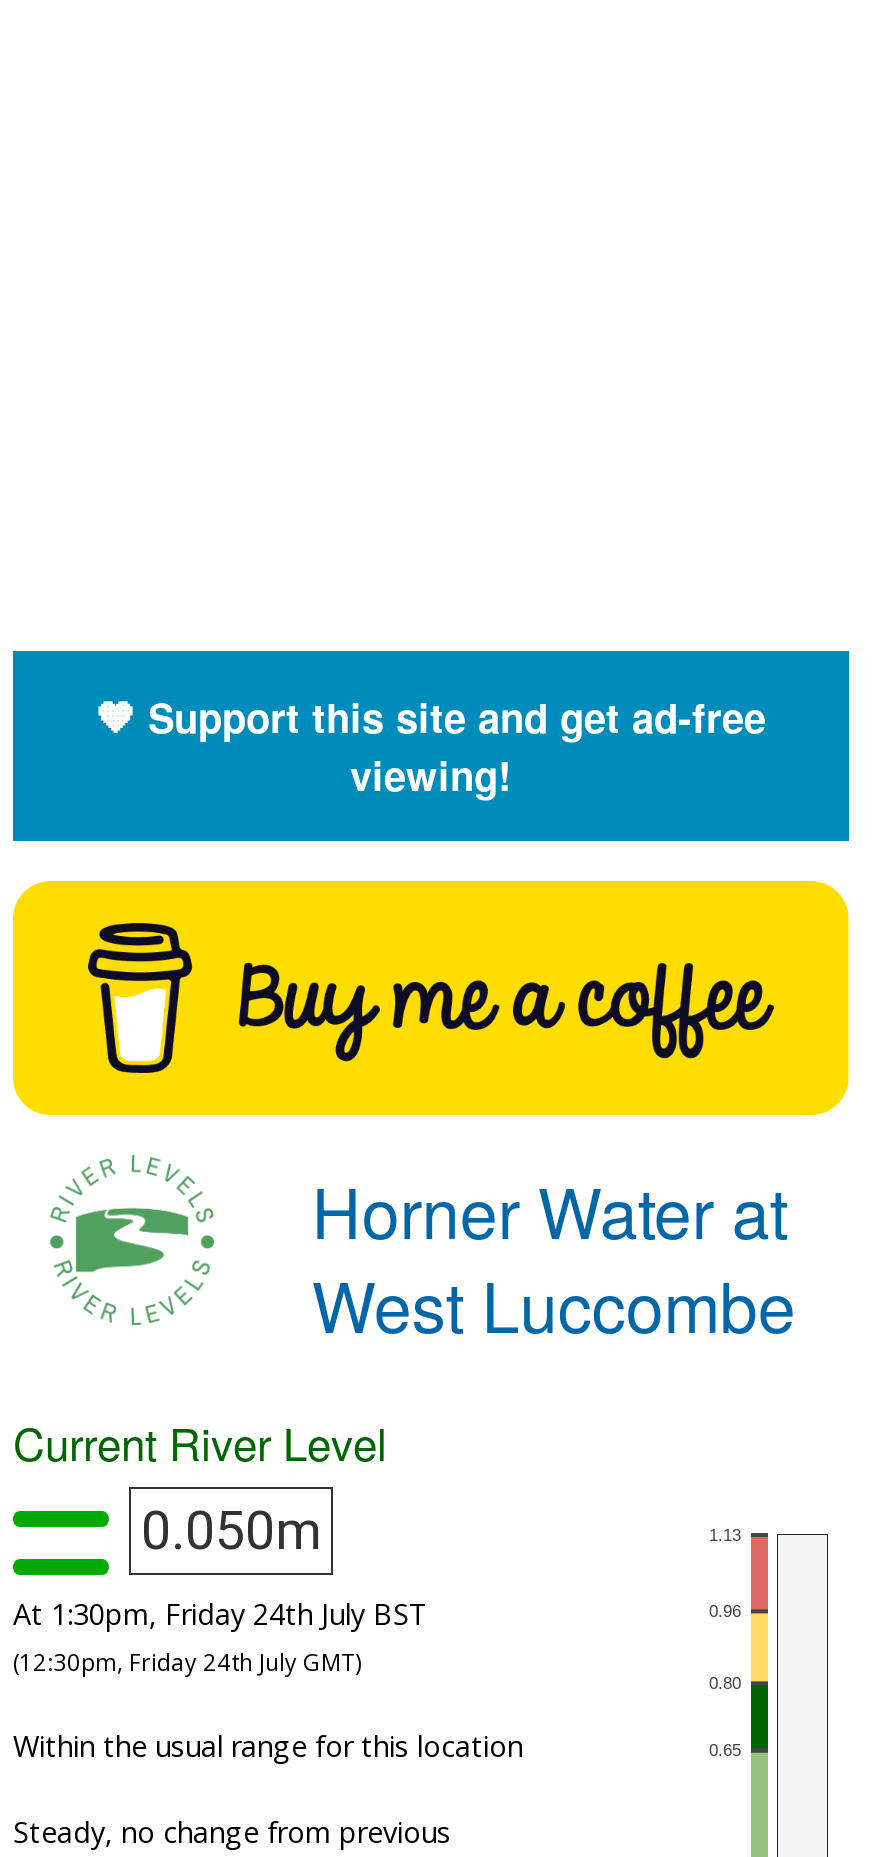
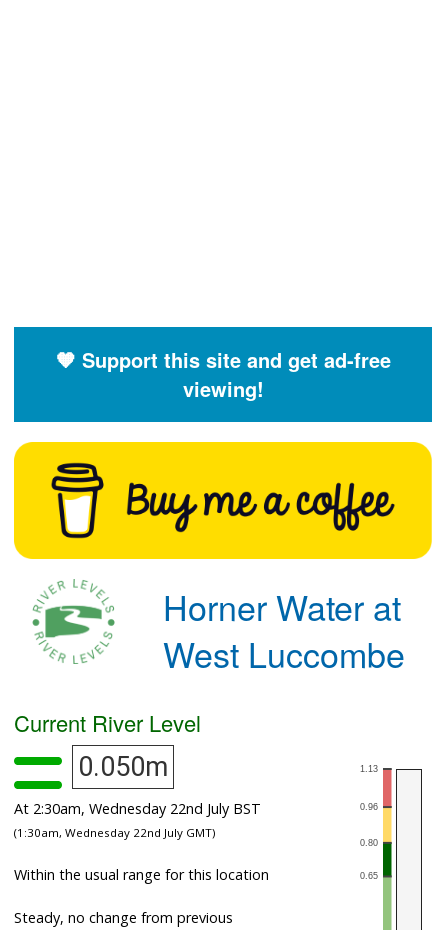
- At 1:30pm, Friday 24th July BST
+ At 2:30am, Wednesday 22nd July BST

- (12:30pm, Friday 24th July GMT)
+ (1:30am, Wednesday 22nd July GMT)
